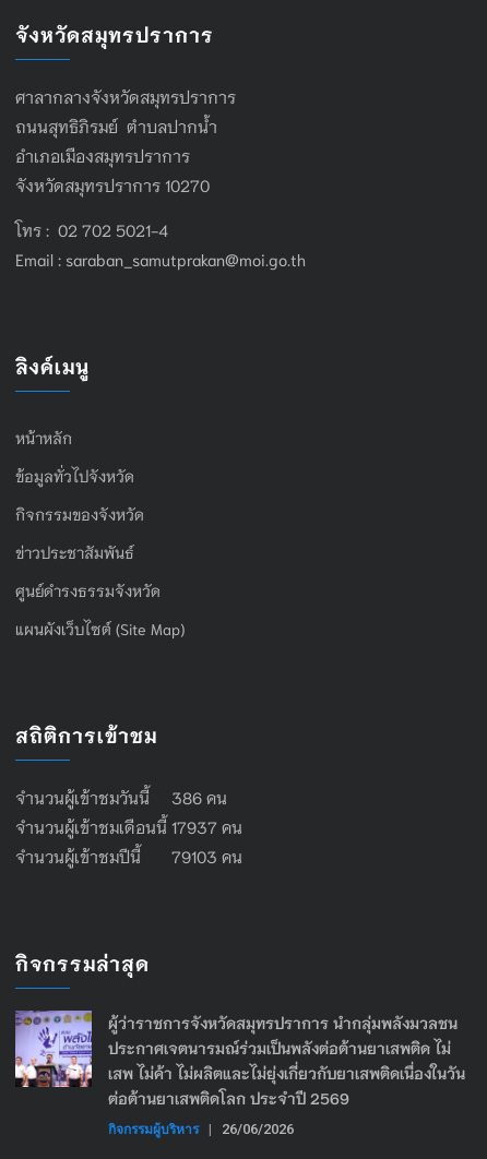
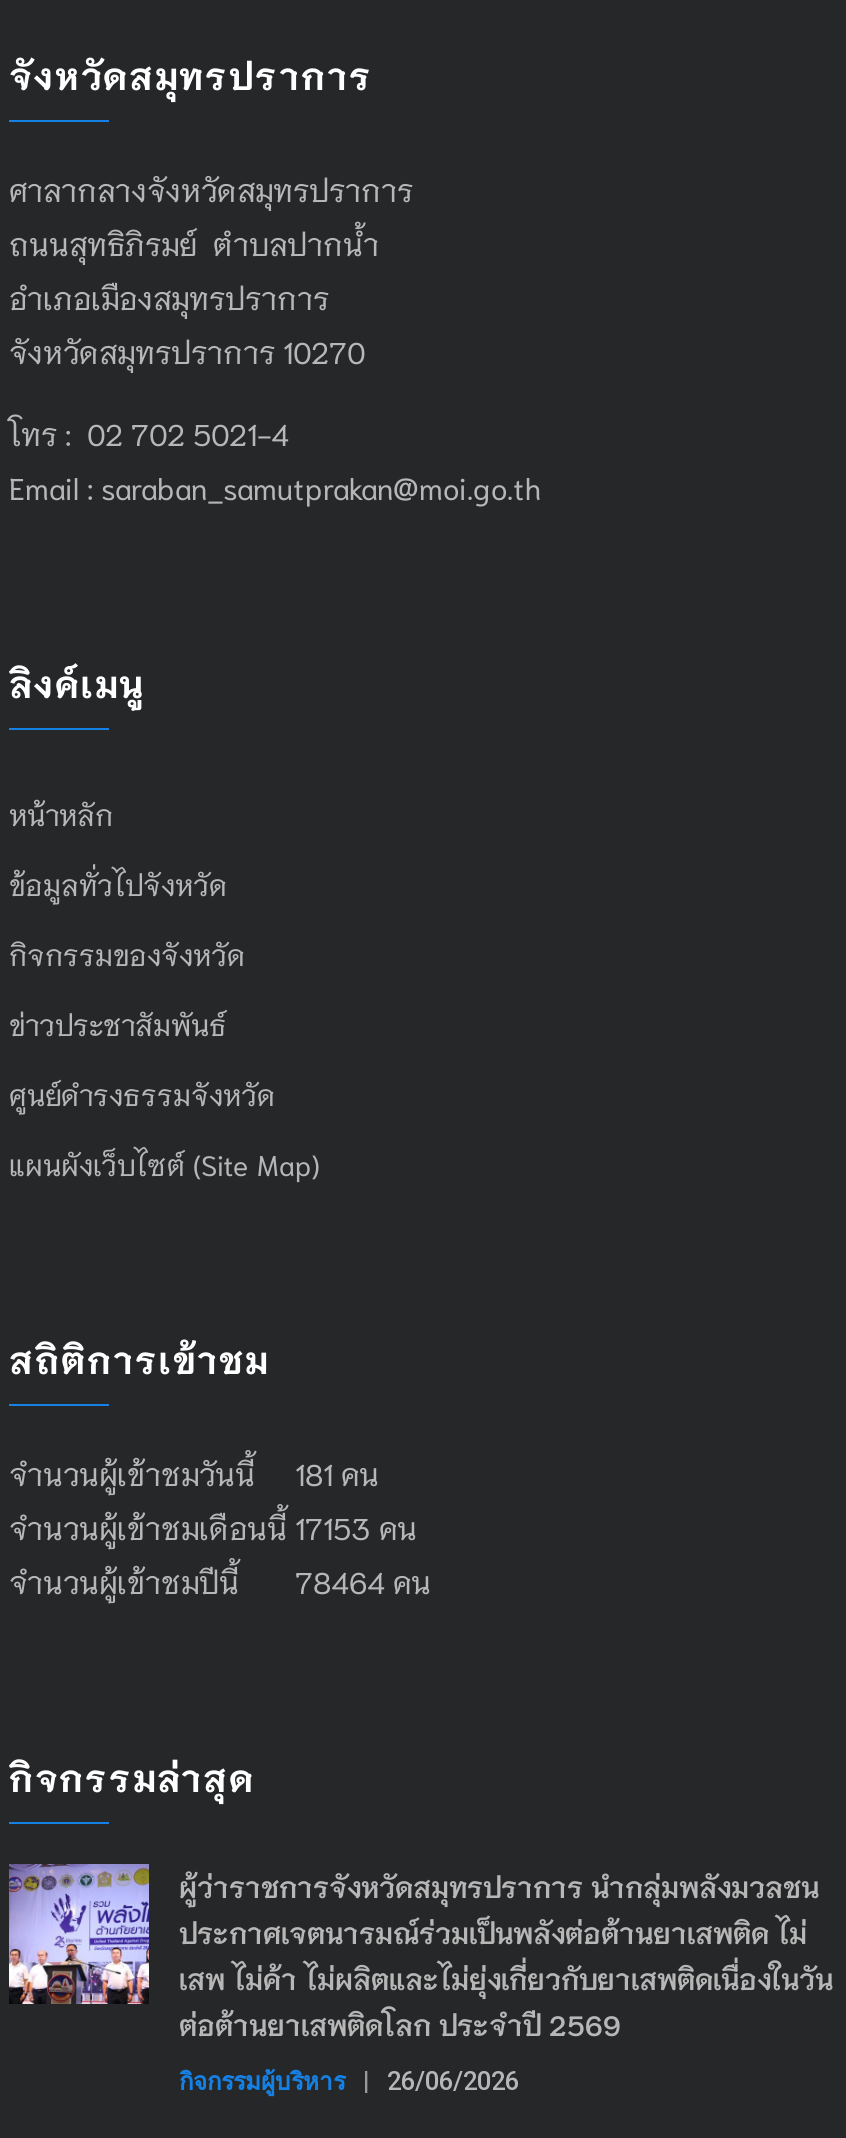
- จำนวนผู้เข้าชมวันนี้ 386 คน
+ จำนวนผู้เข้าชมวันนี้ 181 คน

- จำนวนผู้เข้าชมเดือนนี้ 17937 คน
+ จำนวนผู้เข้าชมเดือนนี้ 17153 คน

- จำนวนผู้เข้าชมปีนี้ 79103 คน
+ จำนวนผู้เข้าชมปีนี้ 78464 คน
